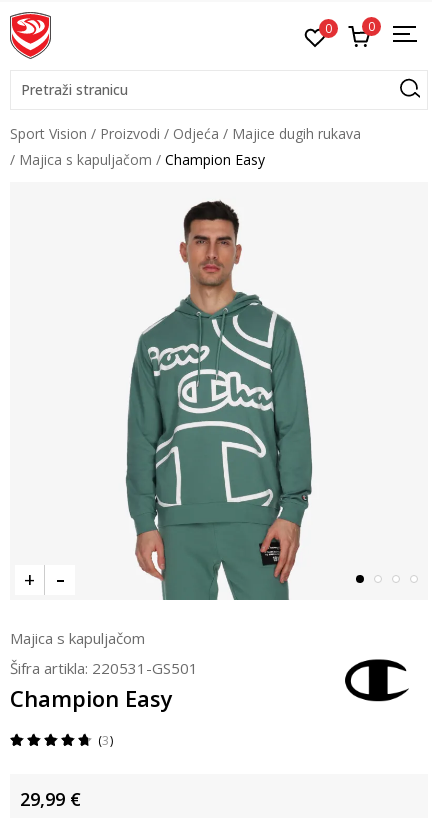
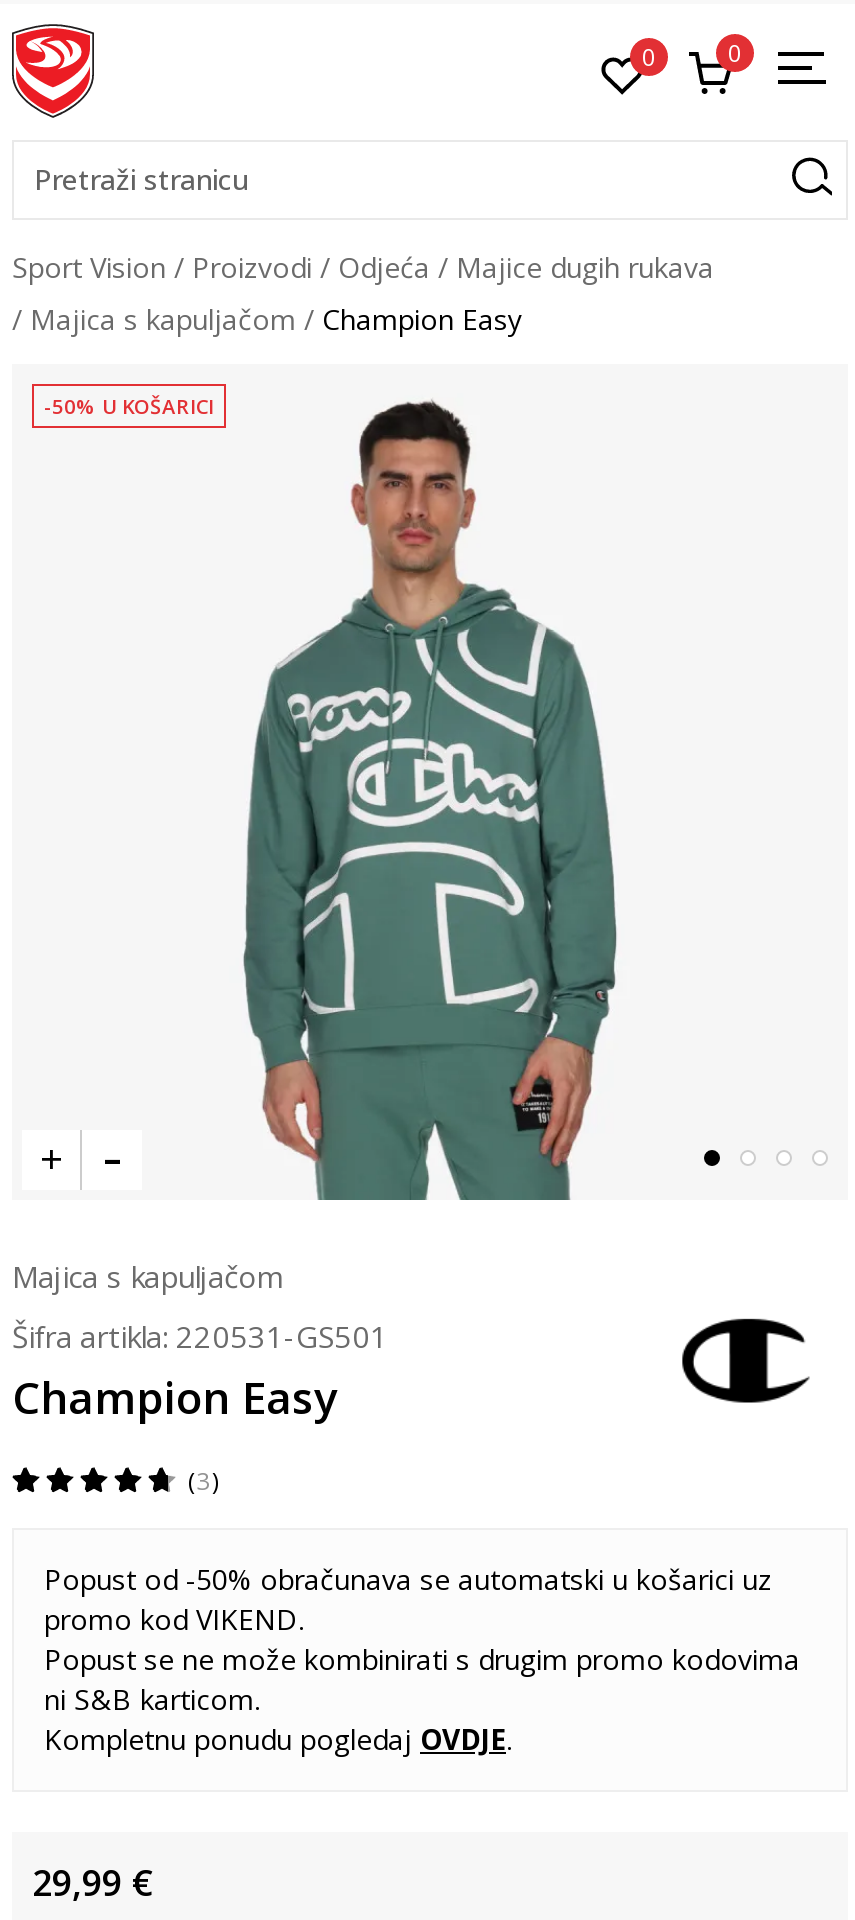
+ -50% U KOŠARICI

+ Popust od -50% obračunava se automatski u košarici uz
+ promo kod VIKEND.
+ Popust se ne može kombinirati s drugim promo kodovima
+ ni S&B karticom.
+ Kompletnu ponudu pogledaj OVDJE.
